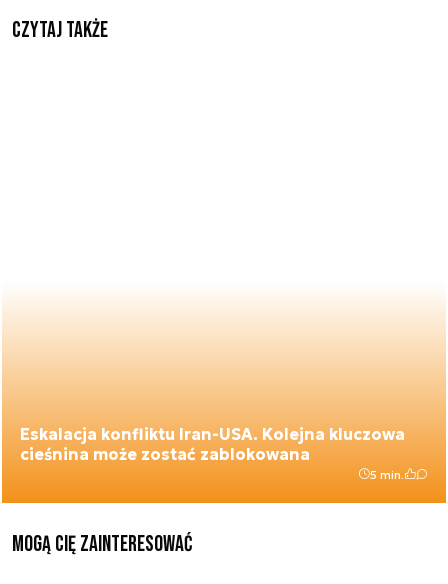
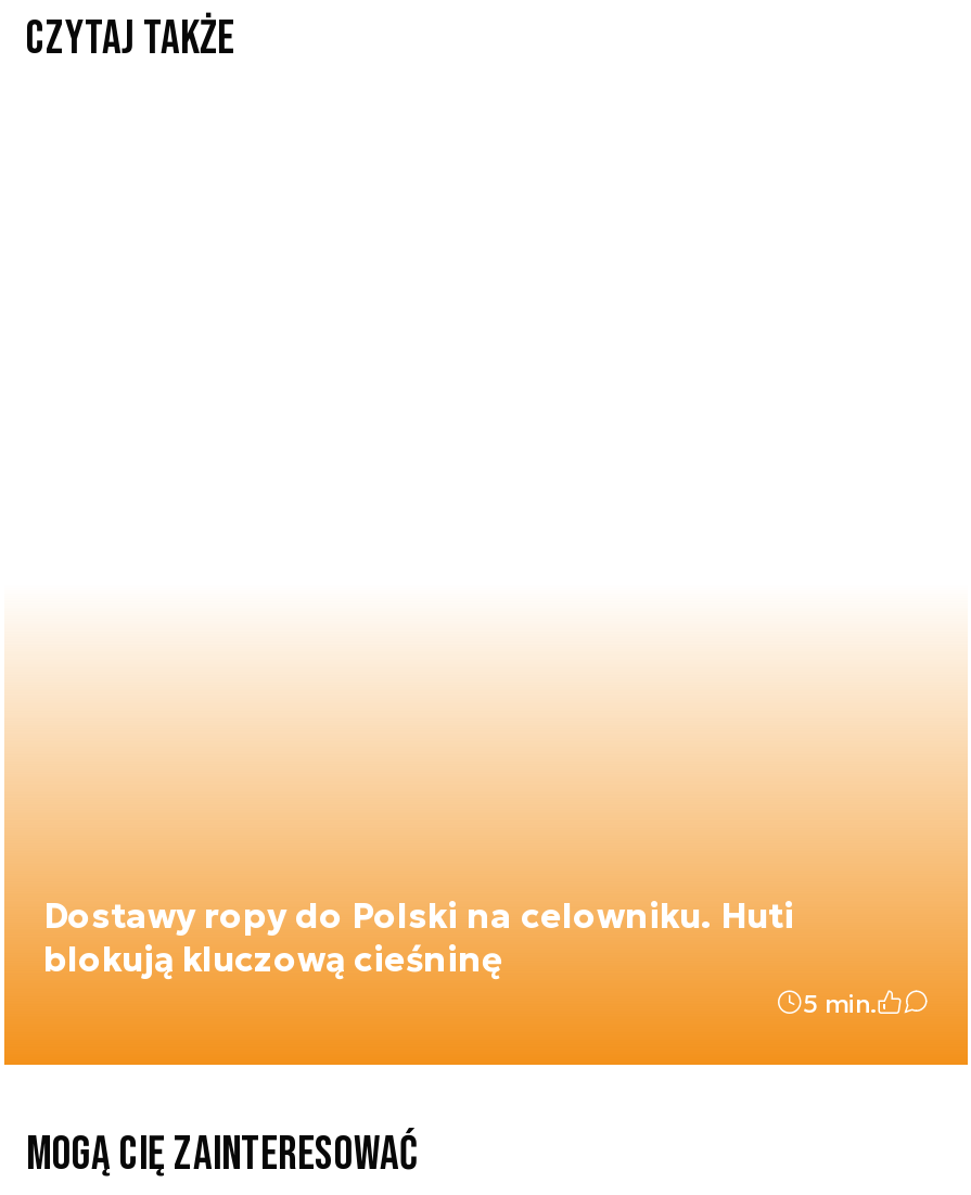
- Eskalacja konfliktu Iran-USA. Kolejna kluczowa
- cieśnina może zostać zablokowana
+ Dostawy ropy do Polski na celowniku. Huti
+ blokują kluczową cieśninę
